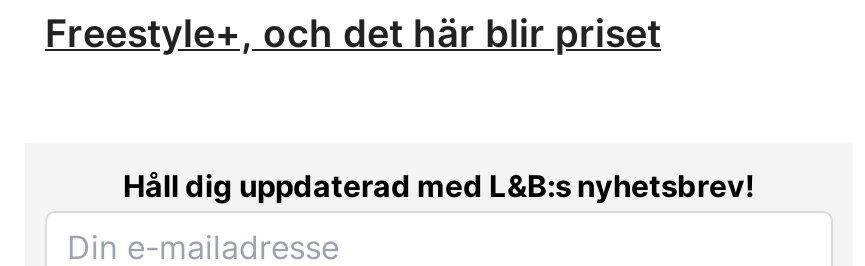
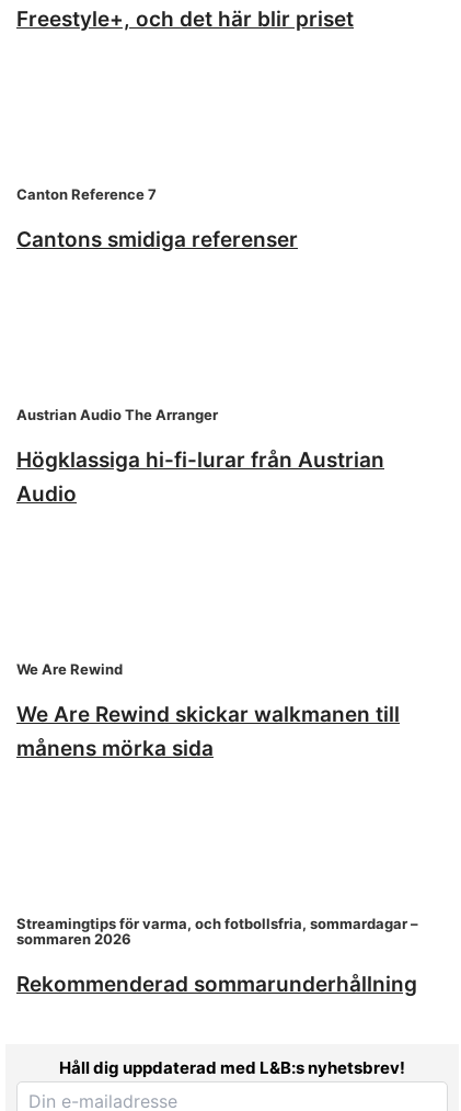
+ Canton Reference 7
+ Cantons smidiga referenser

+ Austrian Audio The Arranger
+ Högklassiga hi-fi-lurar från Austrian
+ Audio

+ We Are Rewind
+ We Are Rewind skickar walkmanen till
+ månens mörka sida

+ Streamingtips för varma, och fotbollsfria, sommardagar –
+ sommaren 2026
+ Rekommenderad sommarunderhållning
